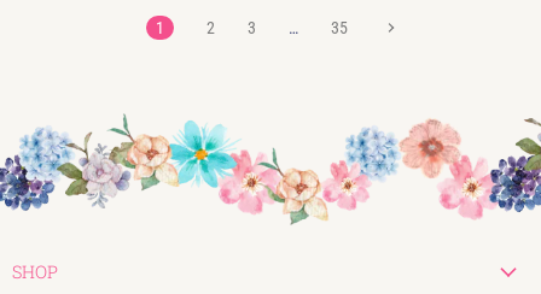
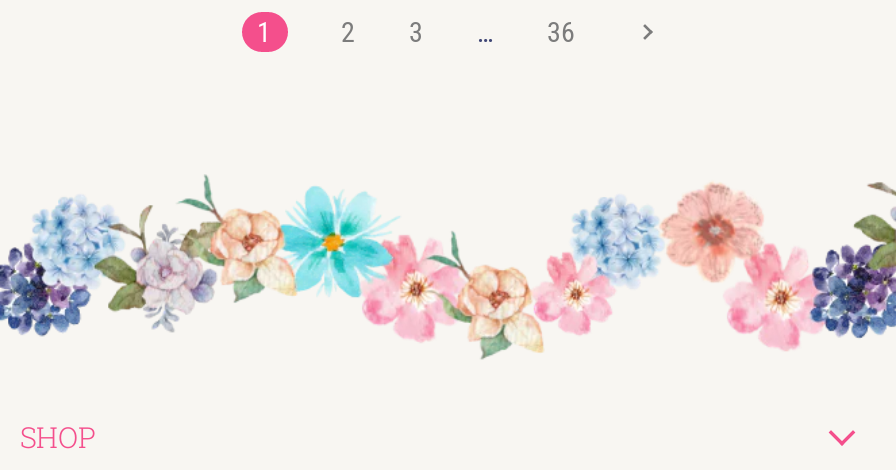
- 35
+ 36
